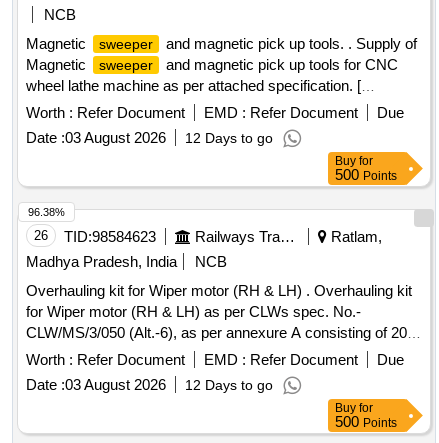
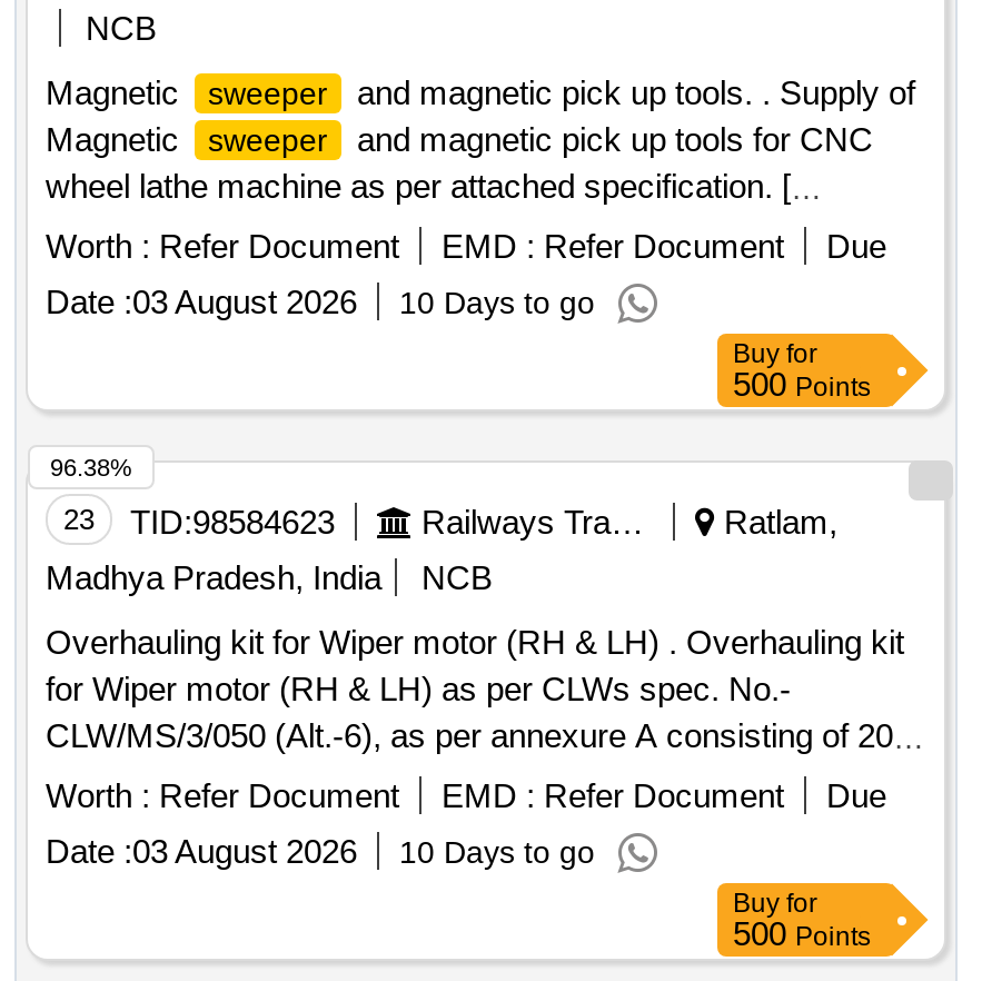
- Date : 03 August 2026 12 Days to go
+ Date : 03 August 2026 10 Days to go

- 26 TID:98584623
+ 23 TID:98584623

- Date : 03 August 2026 12 Days to go
+ Date : 03 August 2026 10 Days to go
